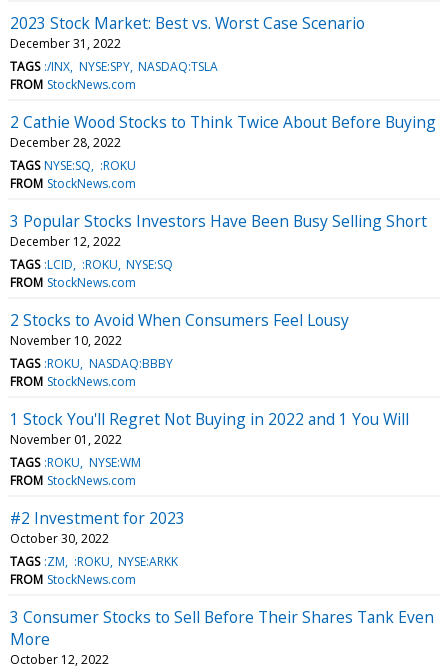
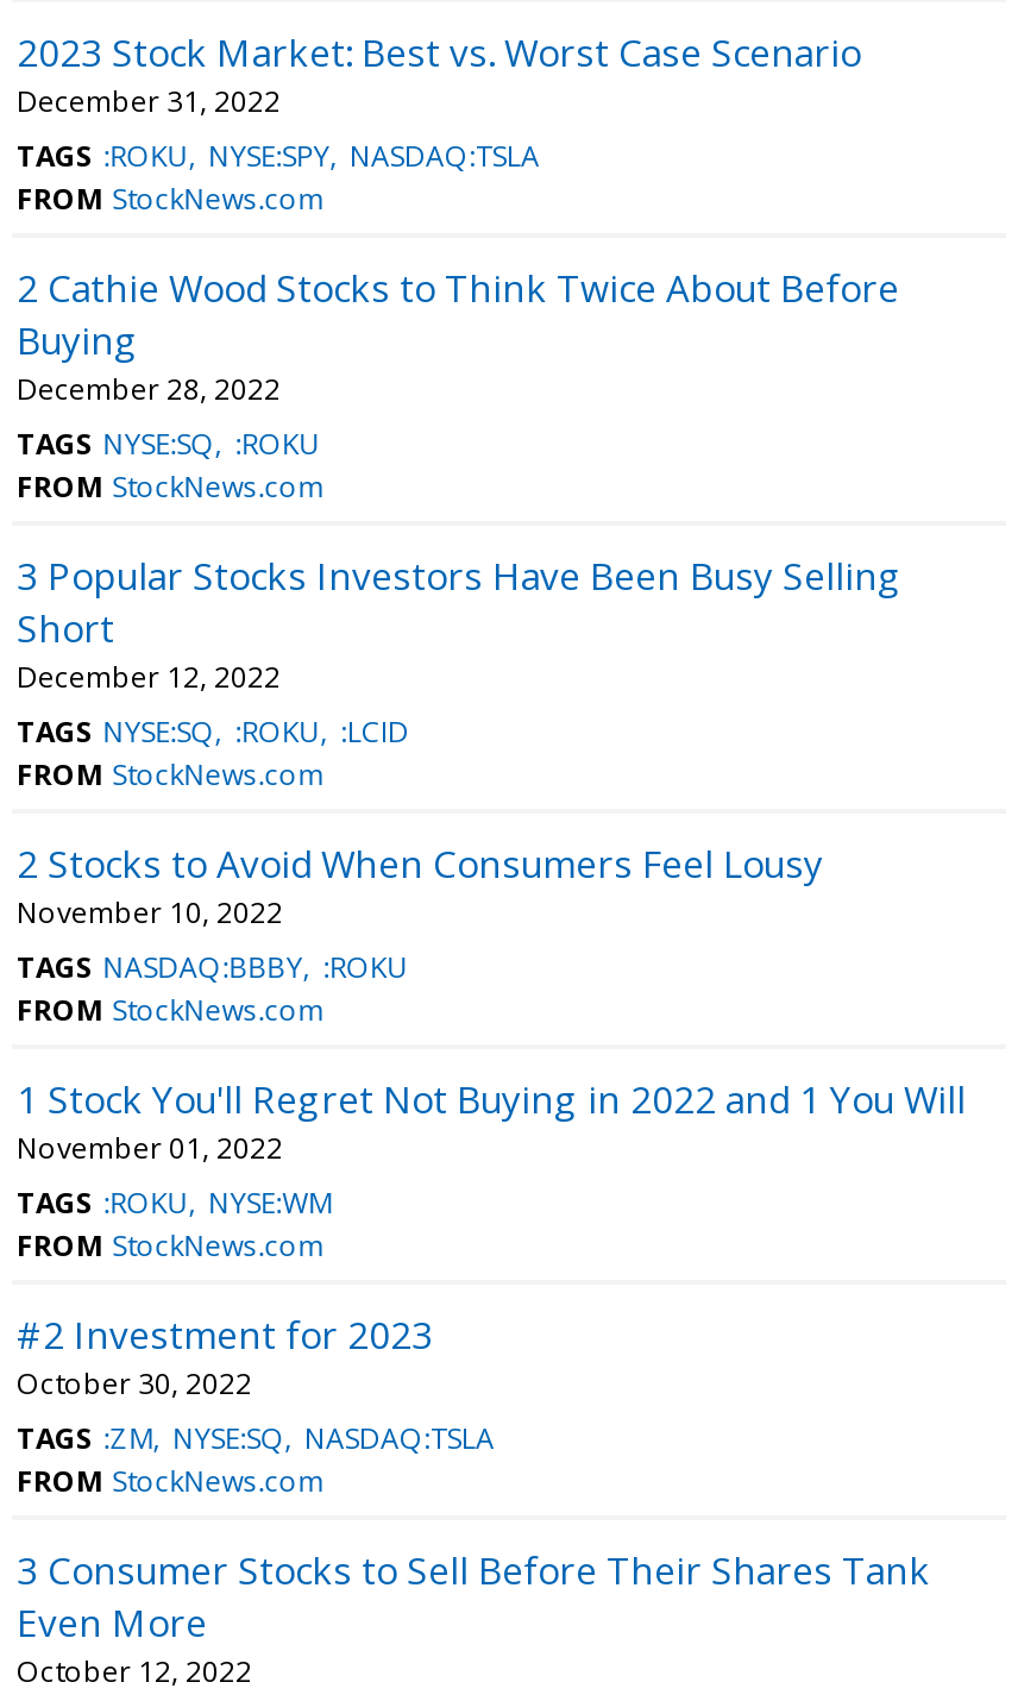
- TAGS :/INX NYSE:SPY NASDAQ:TSLA
+ TAGS :ROKU NYSE:SPY NASDAQ:TSLA

- TAGS :LCID :ROKU NYSE:SQ
+ TAGS NYSE:SQ :ROKU :LCID

- TAGS :ROKU NASDAQ:BBBY
+ TAGS NASDAQ:BBBY :ROKU

- TAGS :ZM :ROKU NYSE:ARKK
+ TAGS :ZM NYSE:SQ NASDAQ:TSLA
